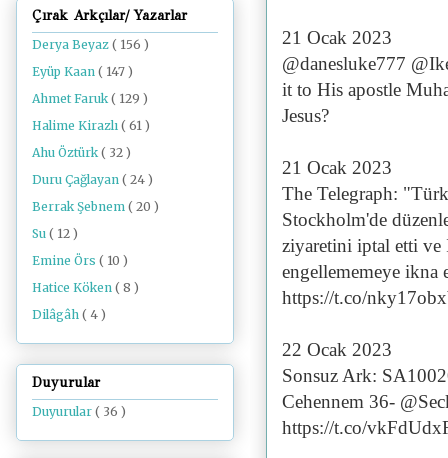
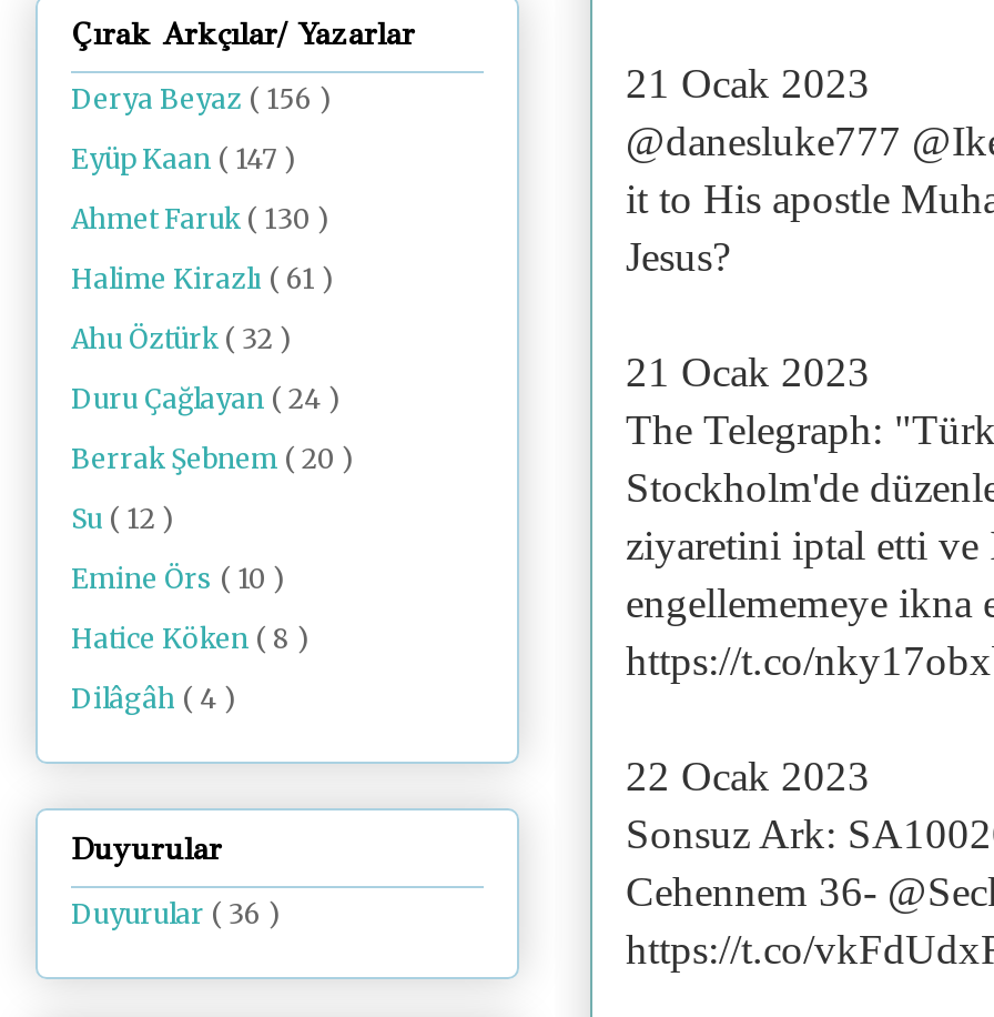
- Ahmet Faruk ( 129 )
+ Ahmet Faruk ( 130 )
